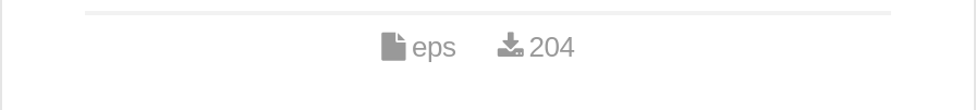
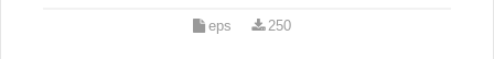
- 204
+ 250
